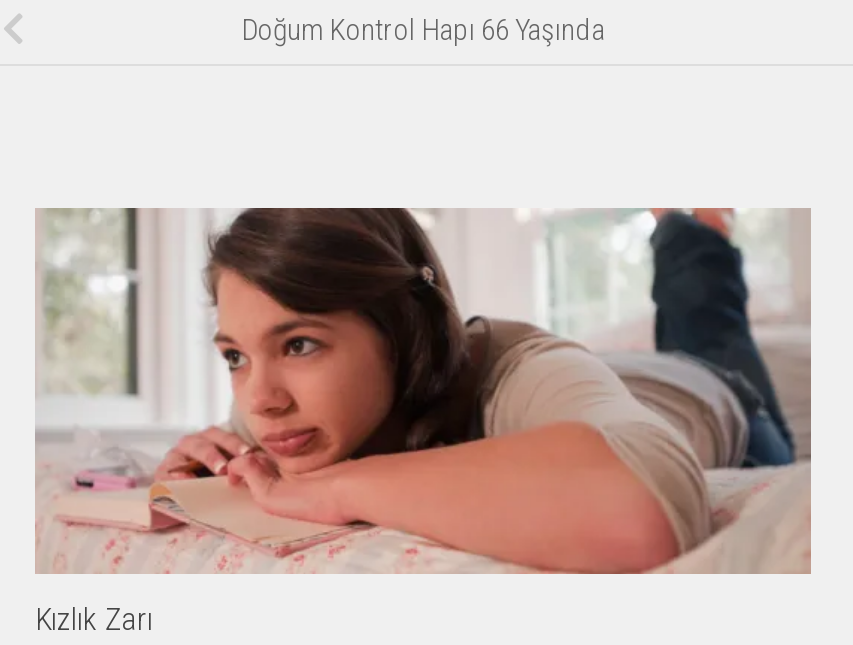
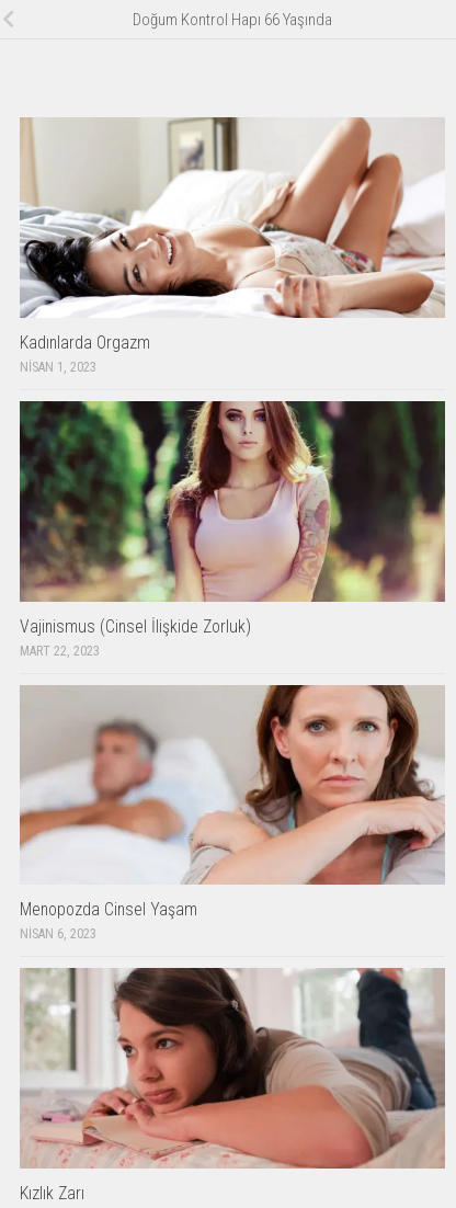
+ [image]
+ Vajinismus (Cinsel İlişkide Zorluk)
+ MART 22, 2023

+ [image]
+ Menopozda Cinsel Yaşam
+ NISAN 6, 2023

+ [image]
+ Kadınlarda Orgazm
+ NISAN 1, 2023
